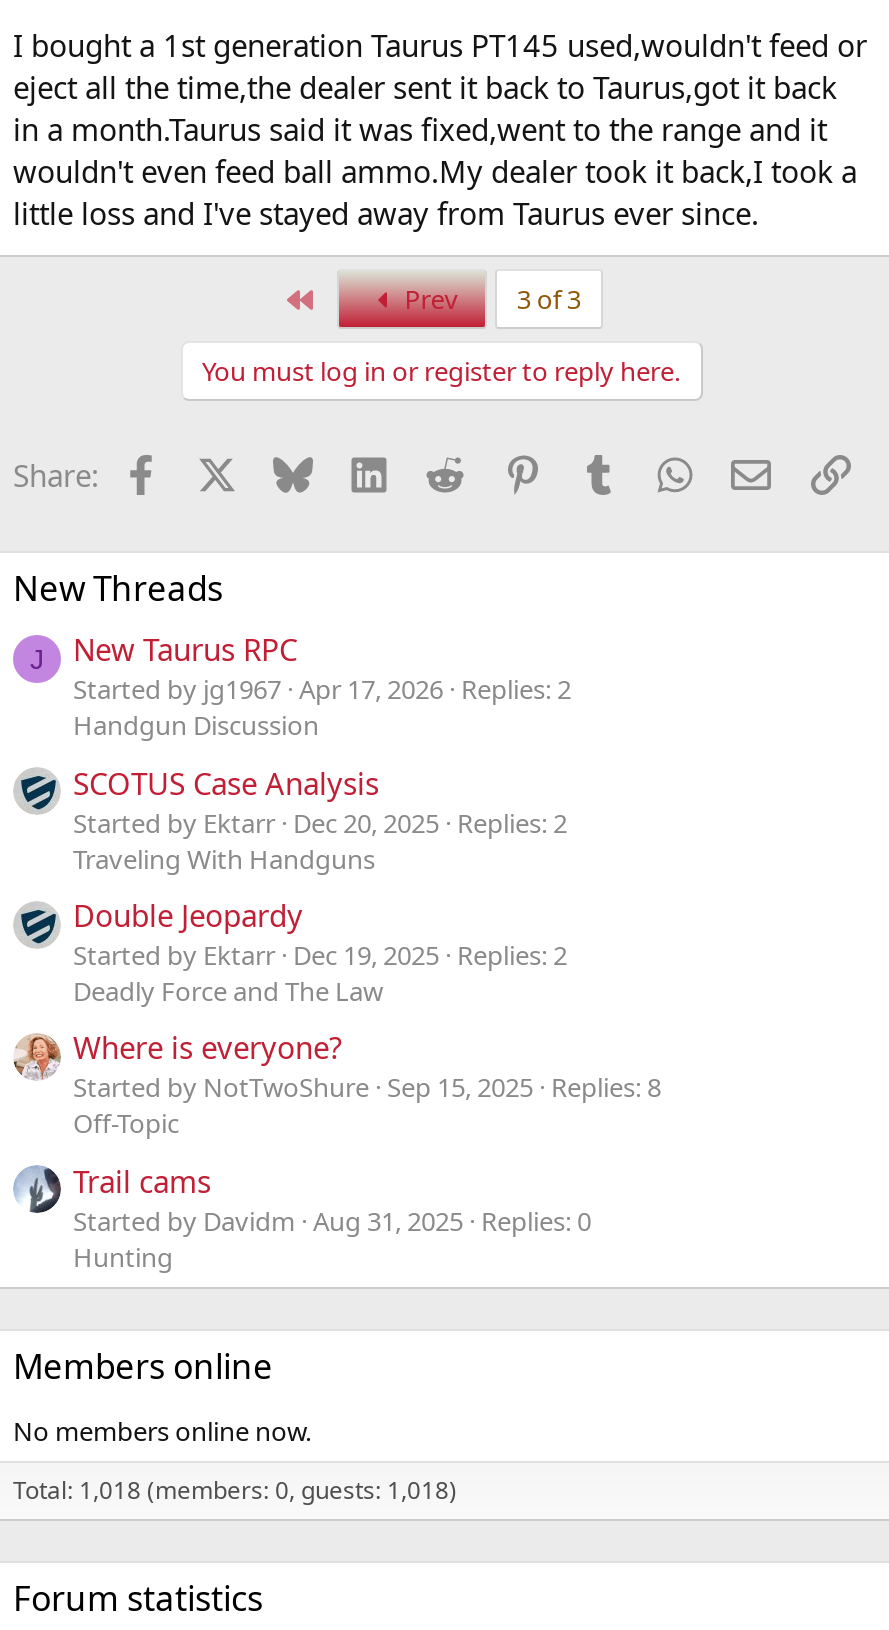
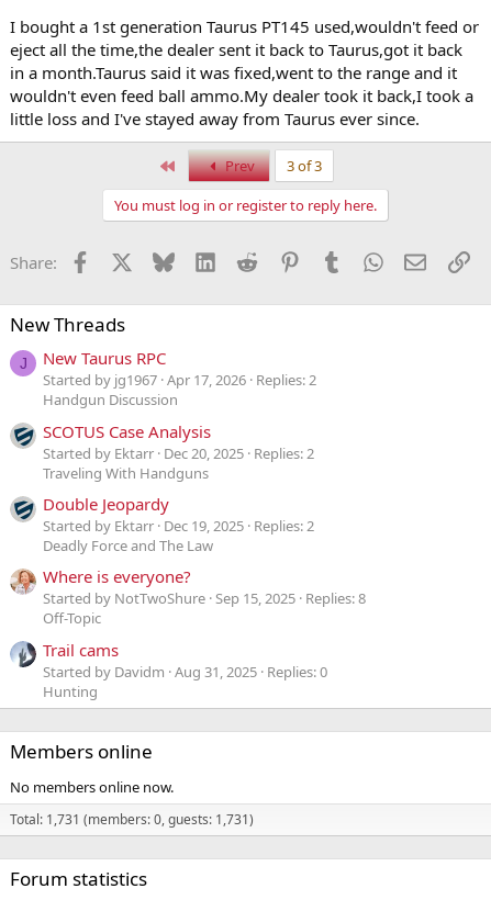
- Total: 1,018 (members: 0, guests: 1,018)
+ Total: 1,731 (members: 0, guests: 1,731)
